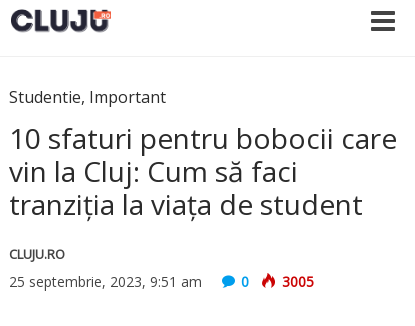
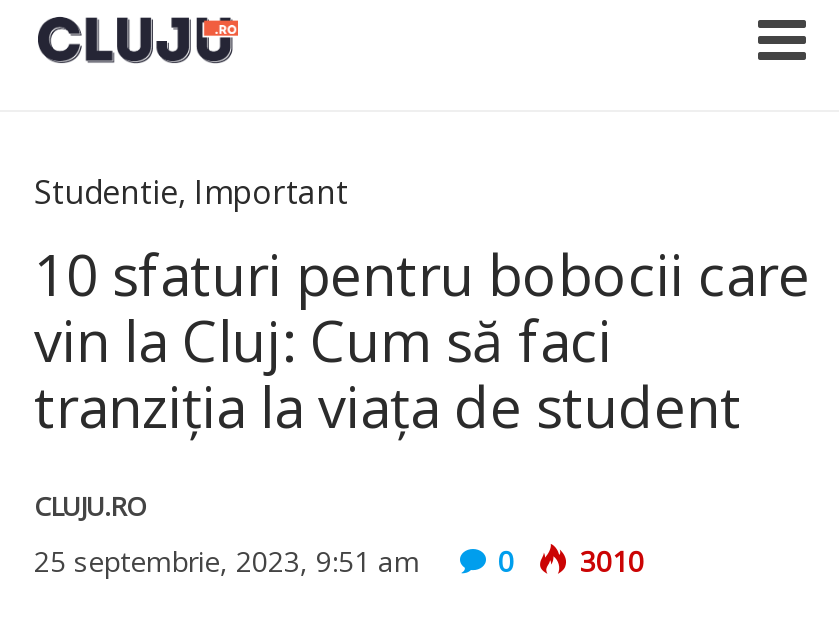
- 0 3005
+ 0 3010
